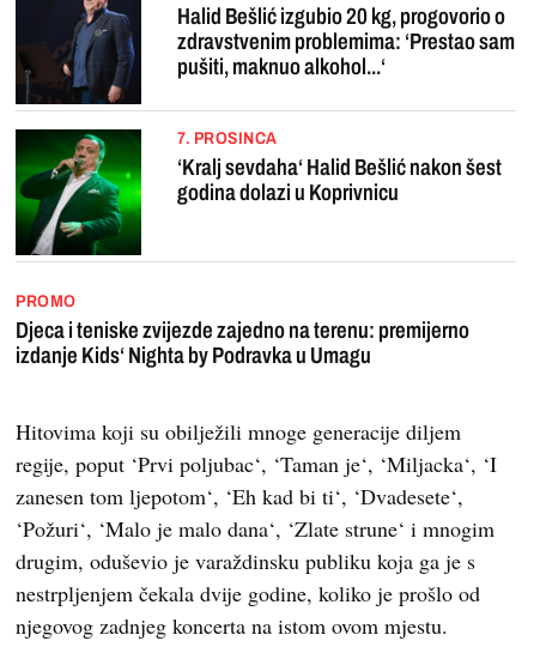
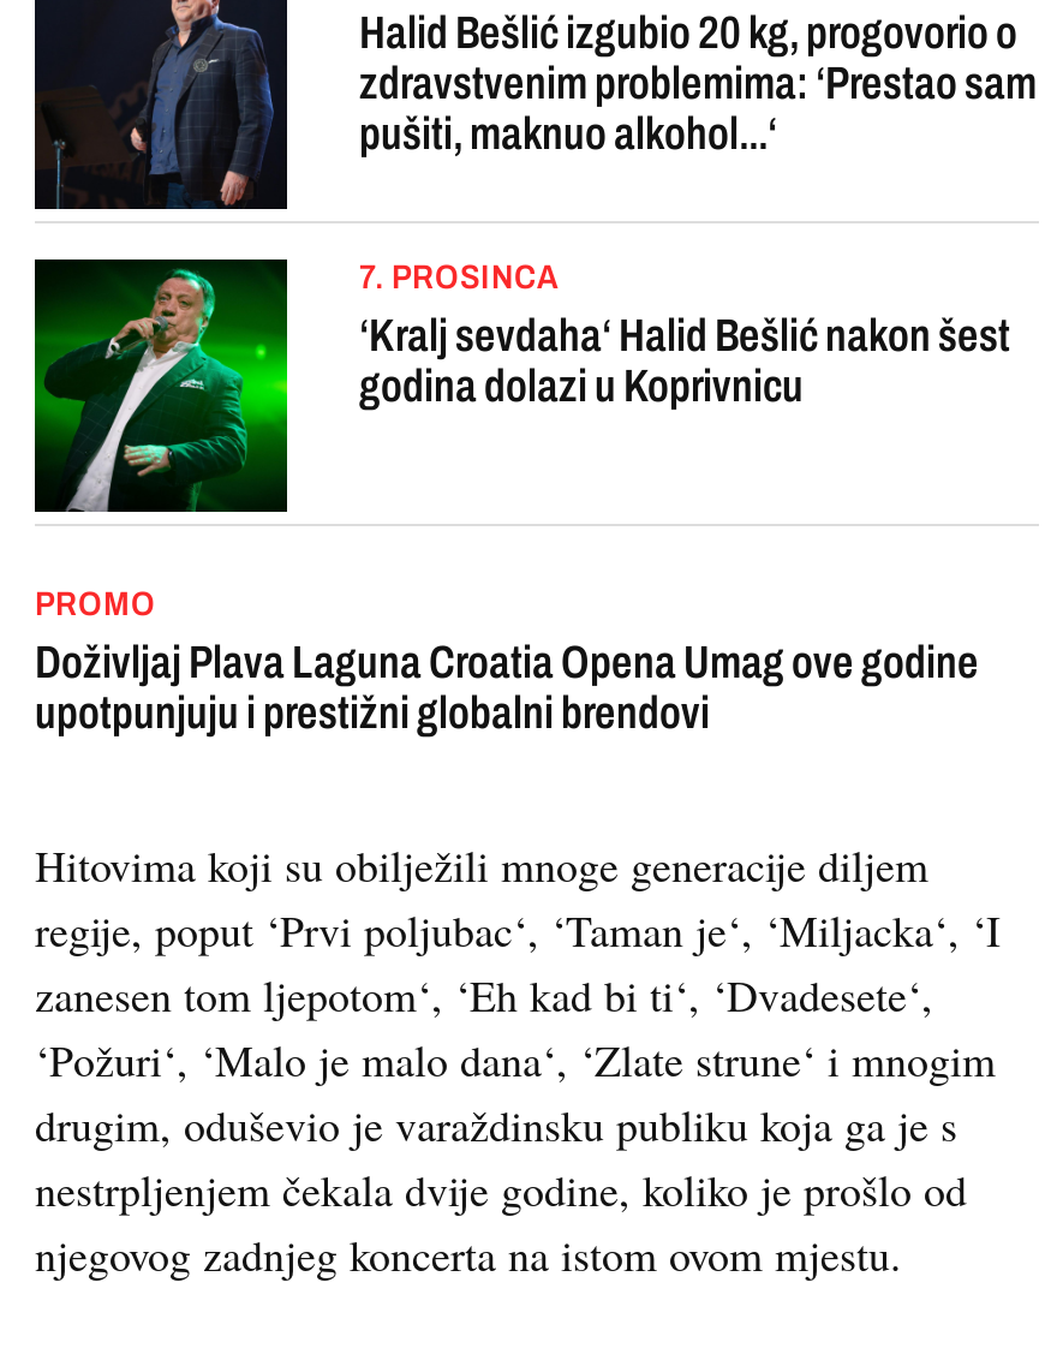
- Djeca i teniske zvijezde zajedno na terenu: premijerno
- izdanje Kids‘ Nighta by Podravka u Umagu
+ Doživljaj Plava Laguna Croatia Opena Umag ove godine
+ upotpunjuju i prestižni globalni brendovi
